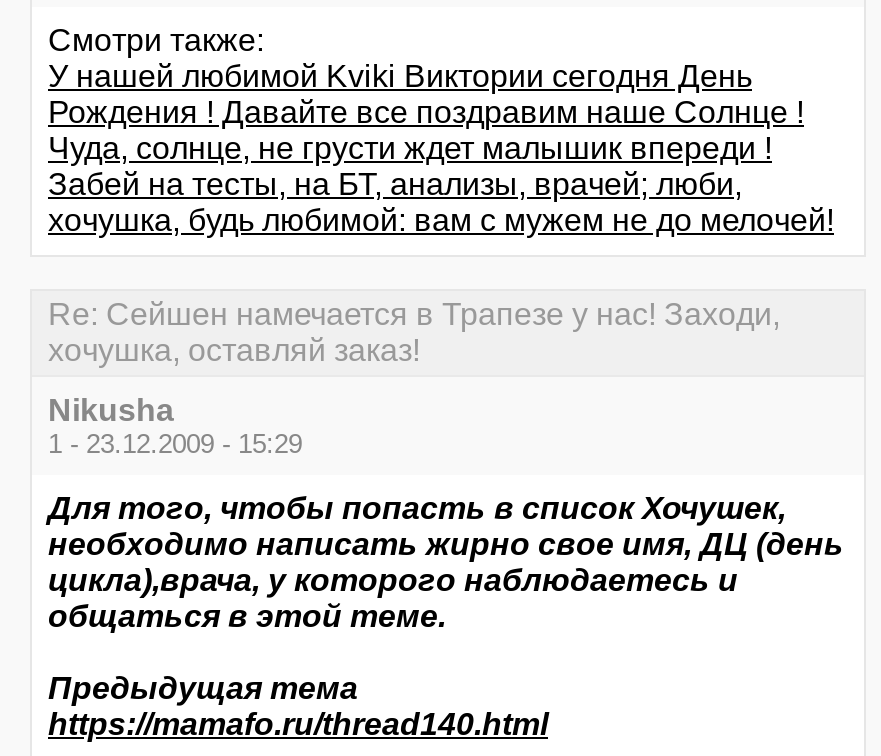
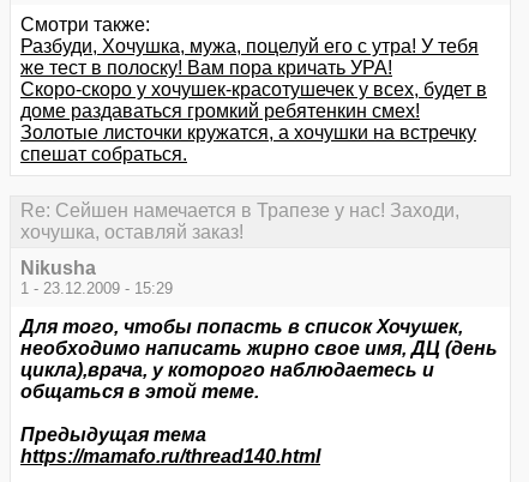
- У нашей любимой Kviki Виктории сегодня День
- Рождения ! Давайте все поздравим наше Солнце !
- Чуда, солнце, не грусти ждет малышик впереди !
- Забей на тесты, на БТ, анализы, врачей; люби,
- хочушка, будь любимой: вам с мужем не до мелочей!
+ Разбуди, Хочушка, мужа, поцелуй его с утра! У тебя
+ же тест в полоску! Вам пора кричать УРА!
+ Скоро-скоро у хочушек-красотушечек у всех, будет в
+ доме раздаваться громкий ребятенкин смех!
+ Золотые листочки кружатся, а хочушки на встречку
+ спешат собраться.
